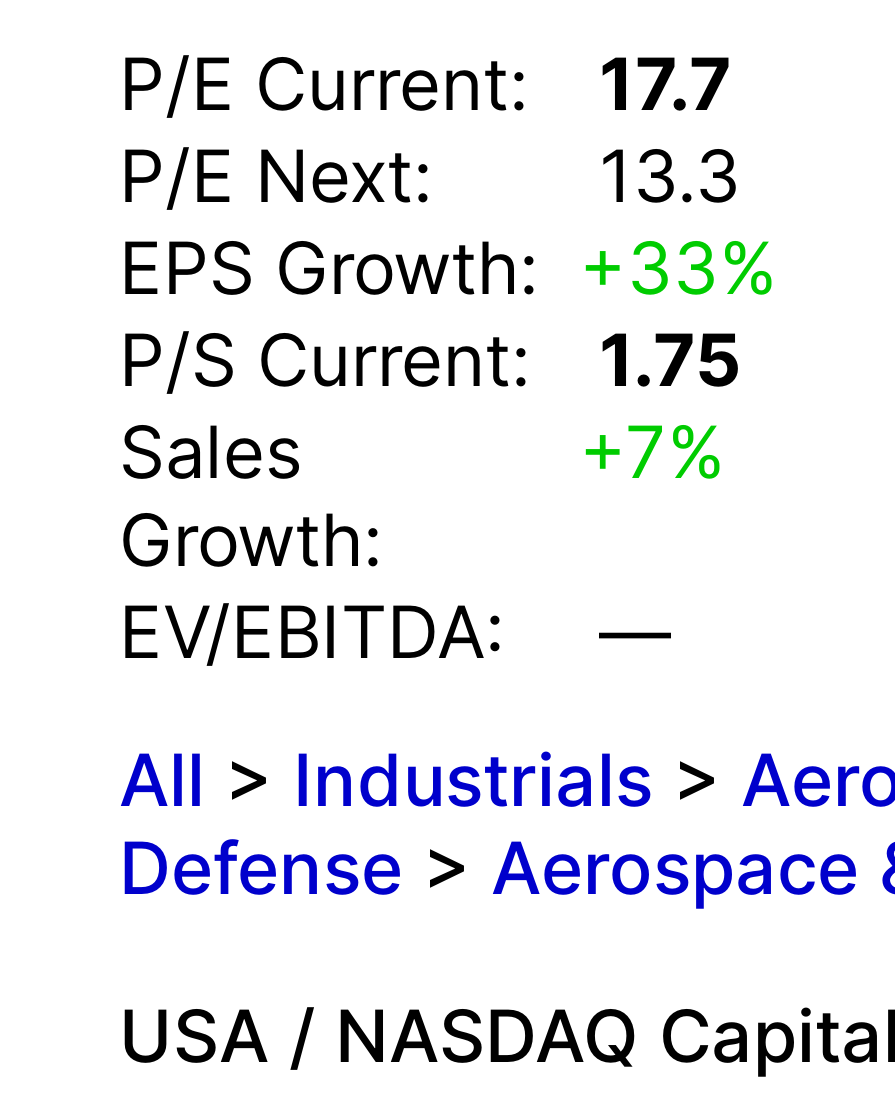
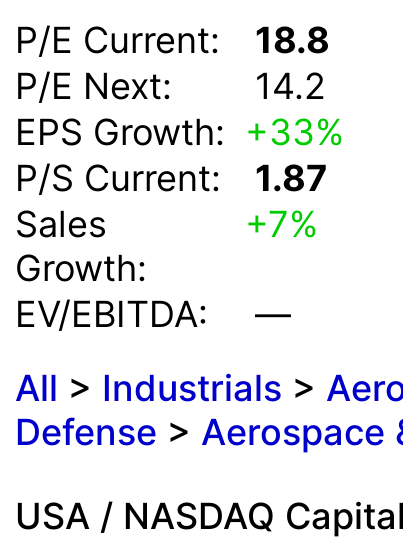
- P/E Current: 17.7
+ P/E Current: 18.8

- P/E Next: 13.3
+ P/E Next: 14.2

- P/S Current: 1.75
+ P/S Current: 1.87
